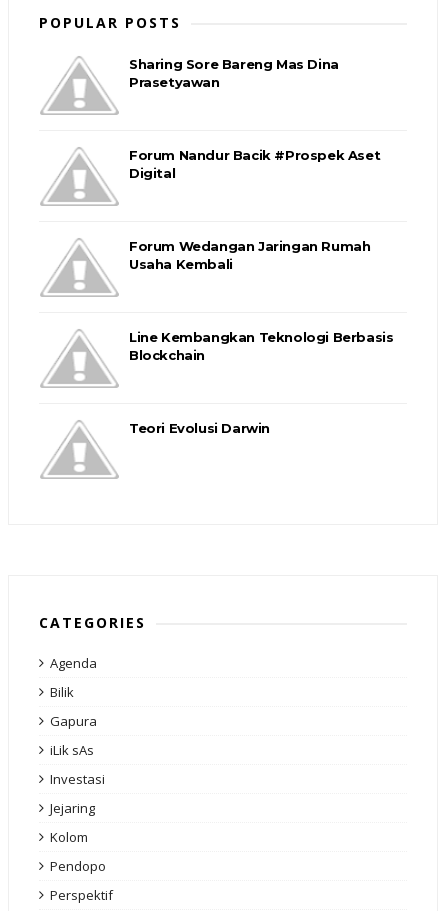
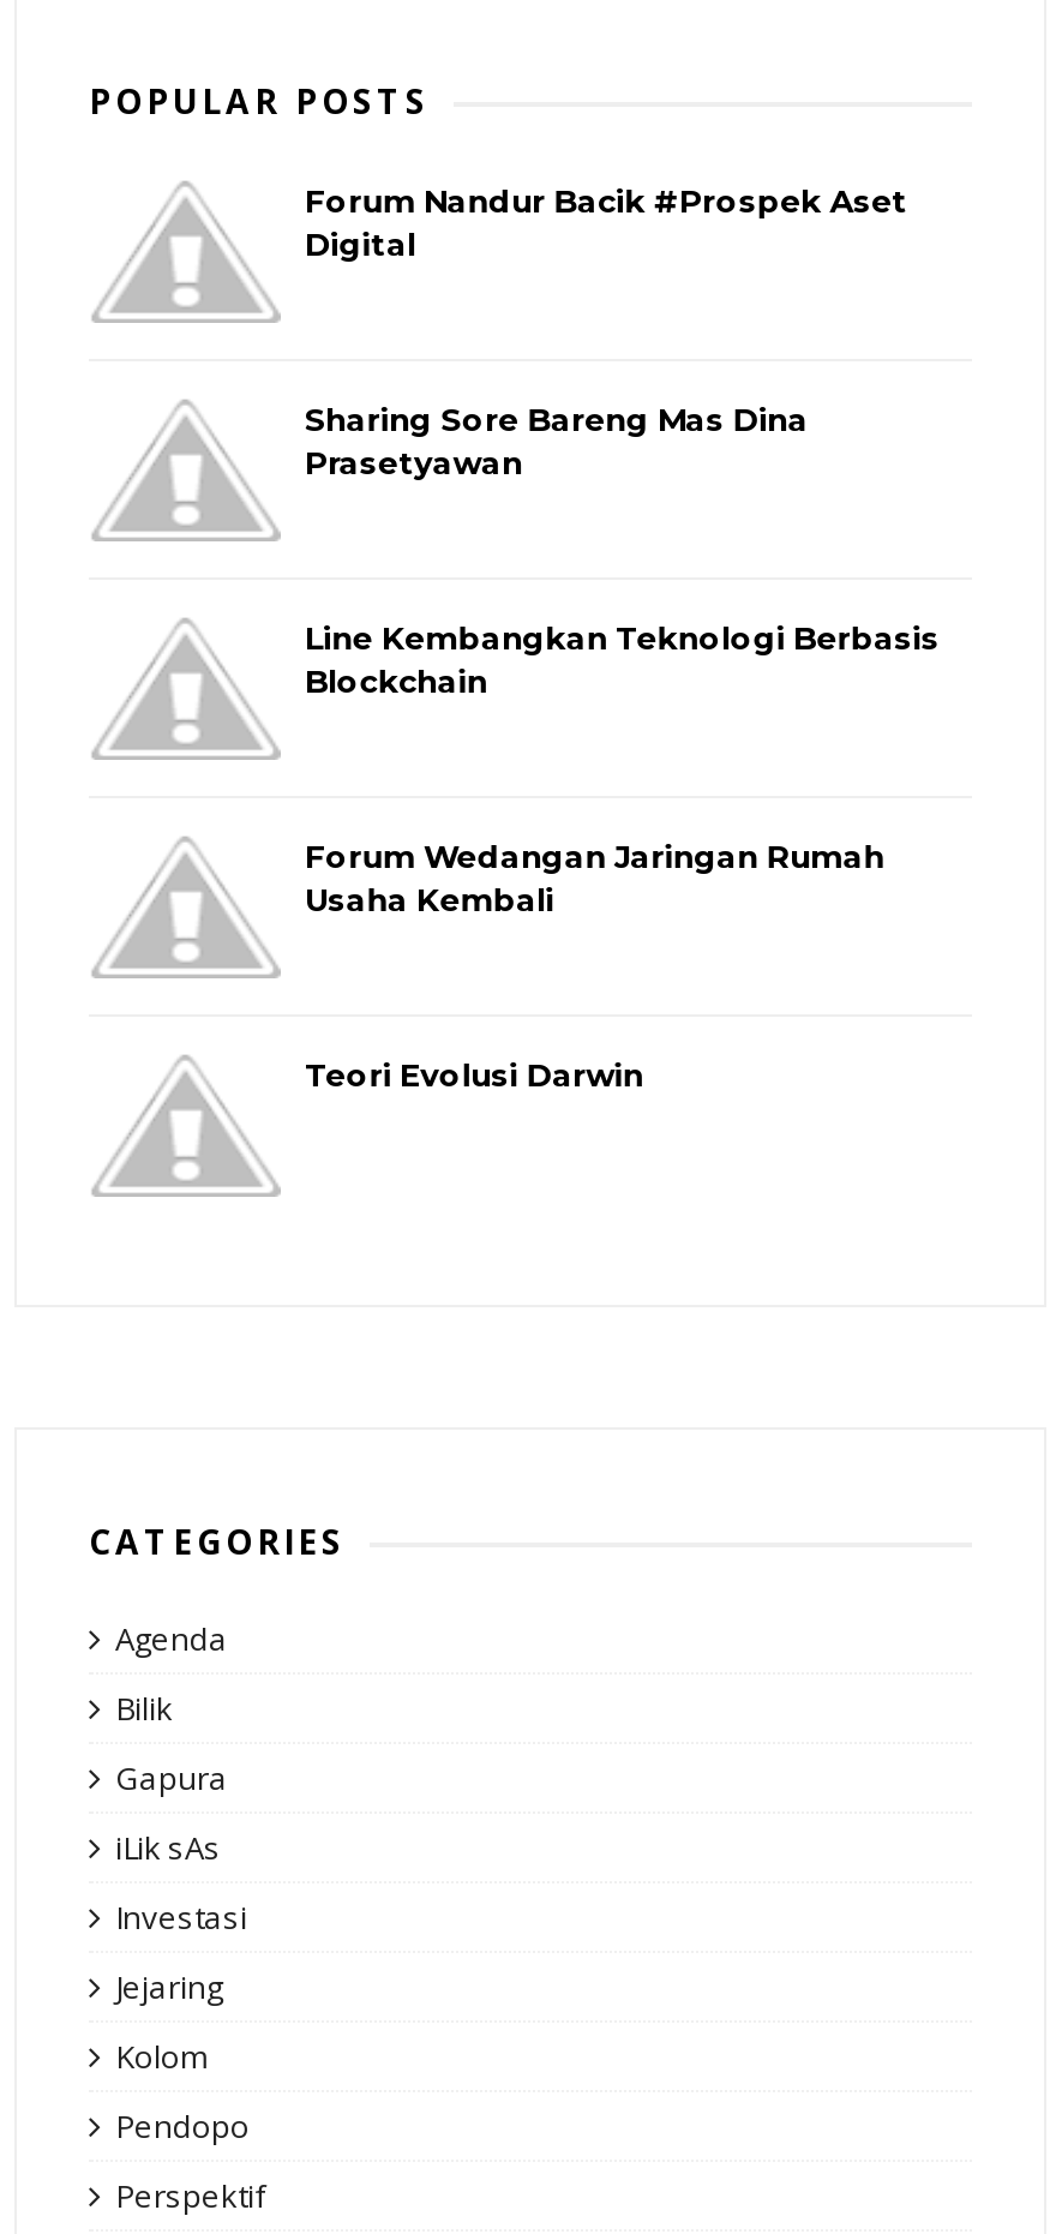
moved down: Sharing Sore Bareng Mas Dina | Prasetyawan

moved up: Forum Nandur Bacik #Prospek Aset | Digital

moved down: Forum Wedangan Jaringan Rumah | Usaha Kembali

moved up: Line Kembangkan Teknologi Berbasis | Blockchain
